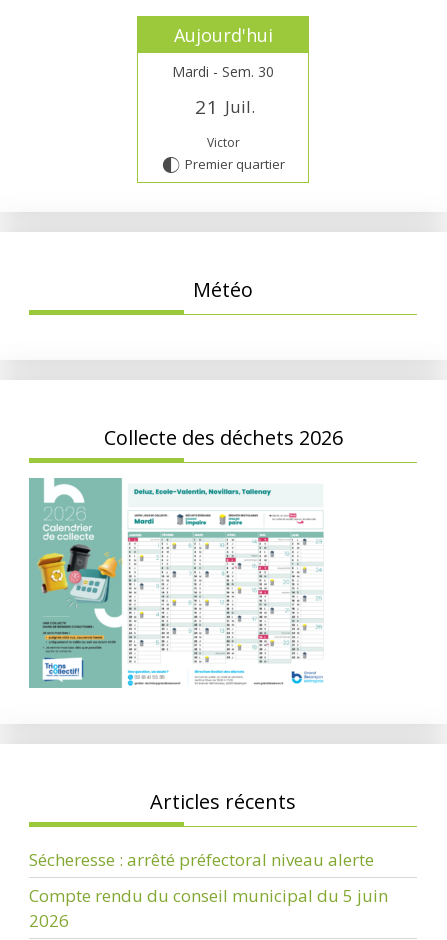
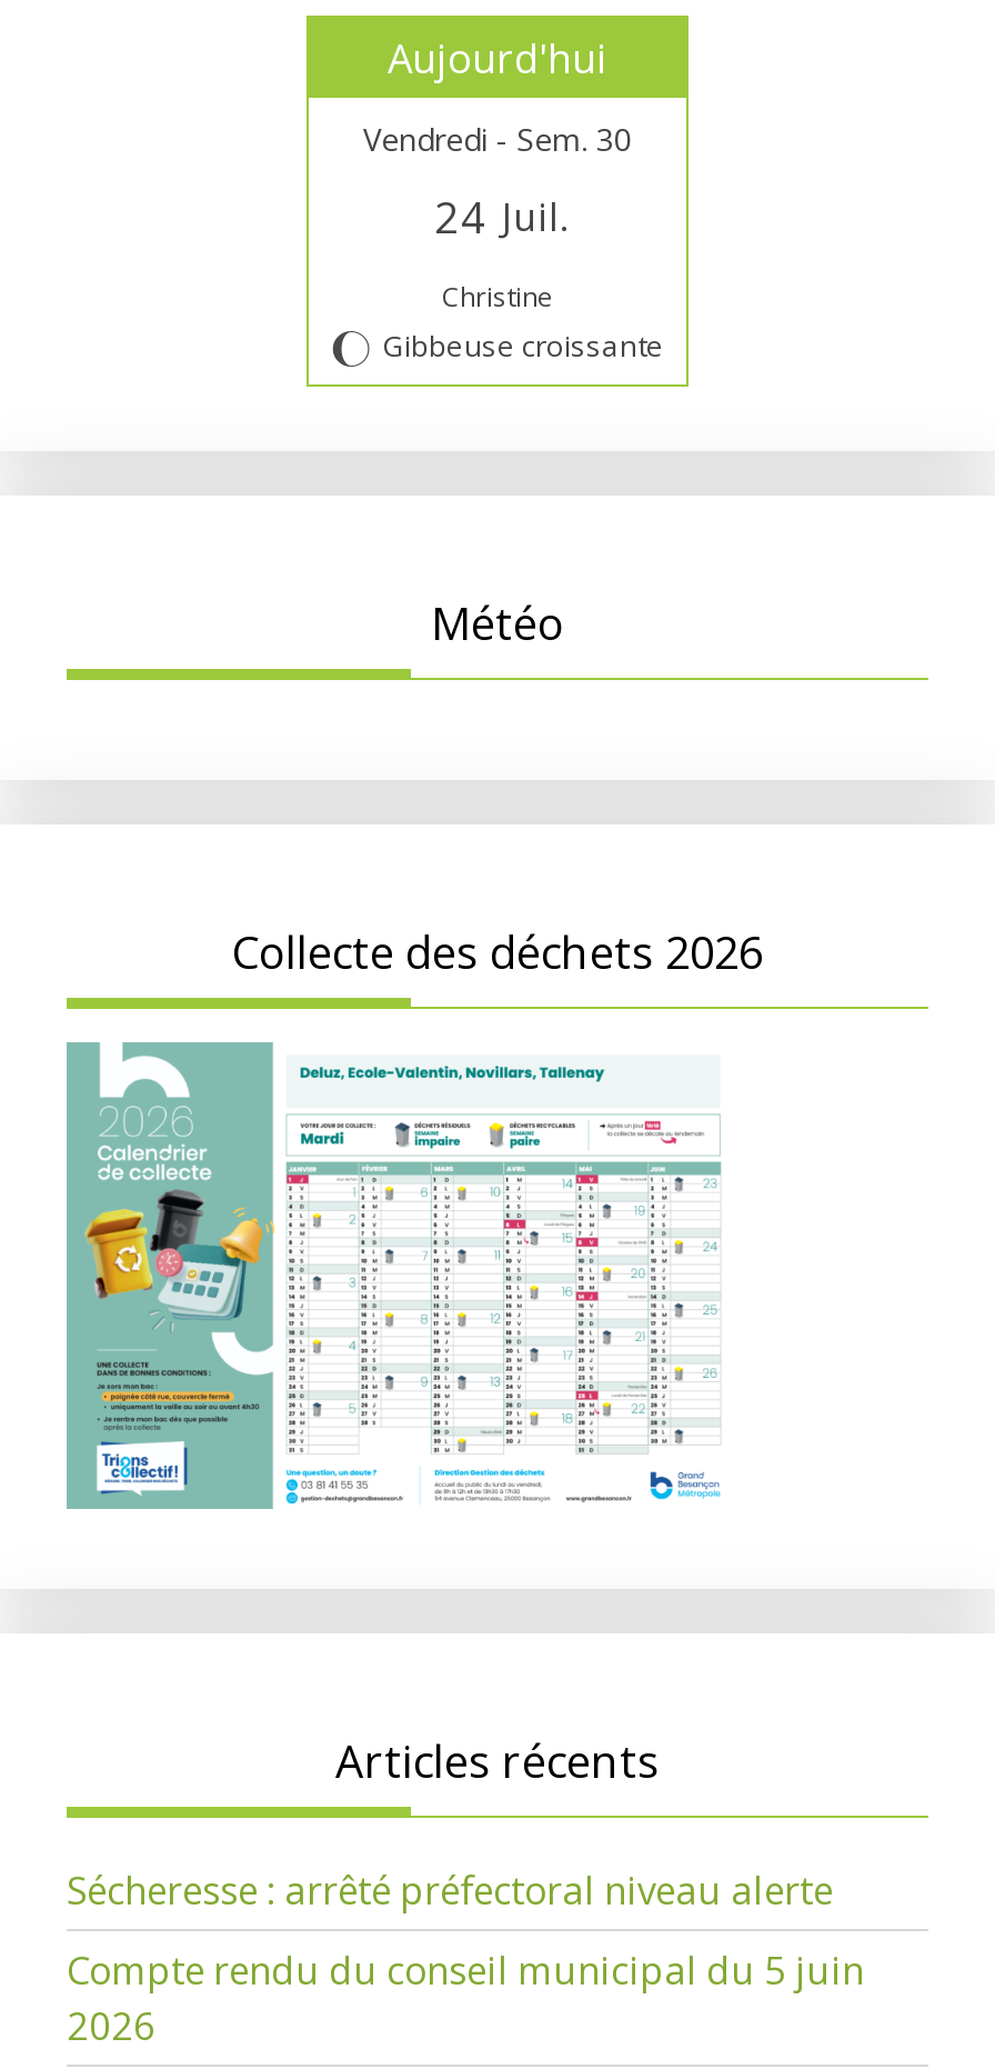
- Mardi - Sem. 30
+ Vendredi - Sem. 30

- 21 Juil.
+ 24 Juil.

- Victor
- G Premier quartier
+ Christine
+ J Gibbeuse croissante
